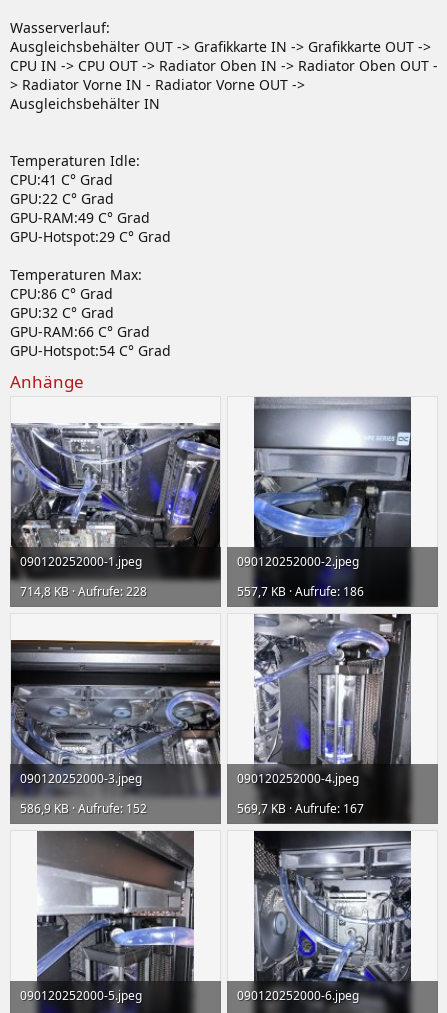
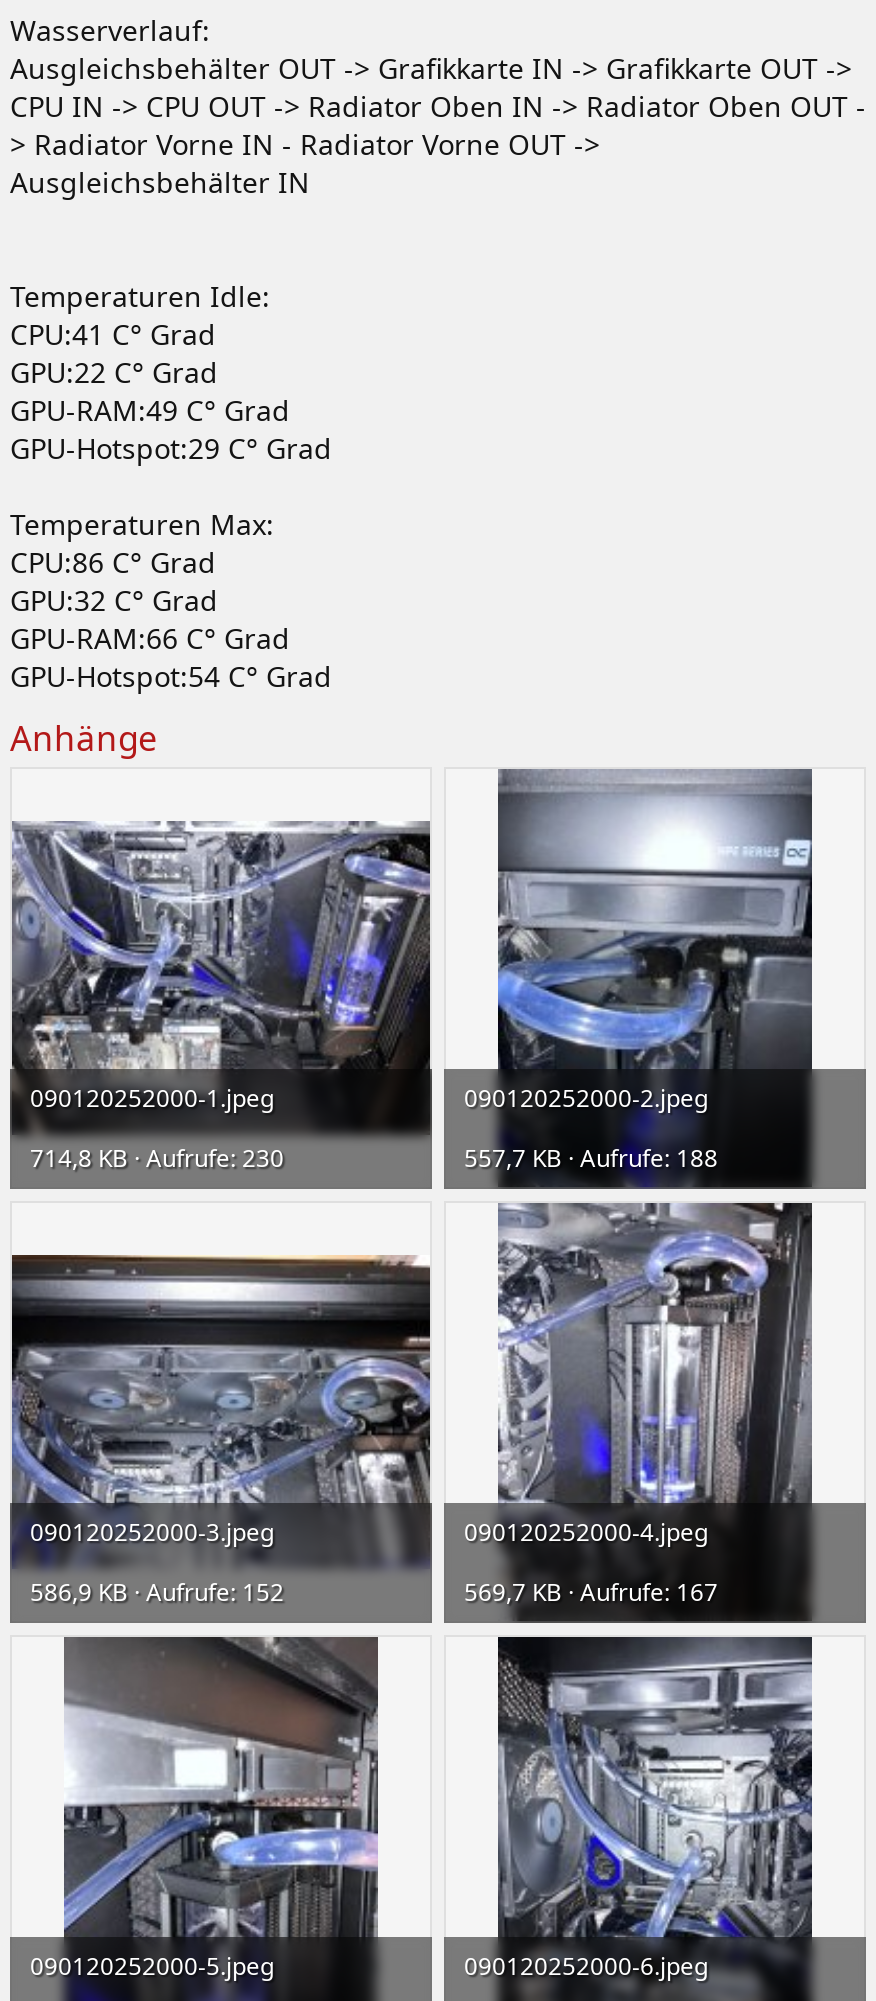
- 714,8 KB · Aufrufe: 228
+ 714,8 KB · Aufrufe: 230

- 557,7 KB · Aufrufe: 186
+ 557,7 KB · Aufrufe: 188
